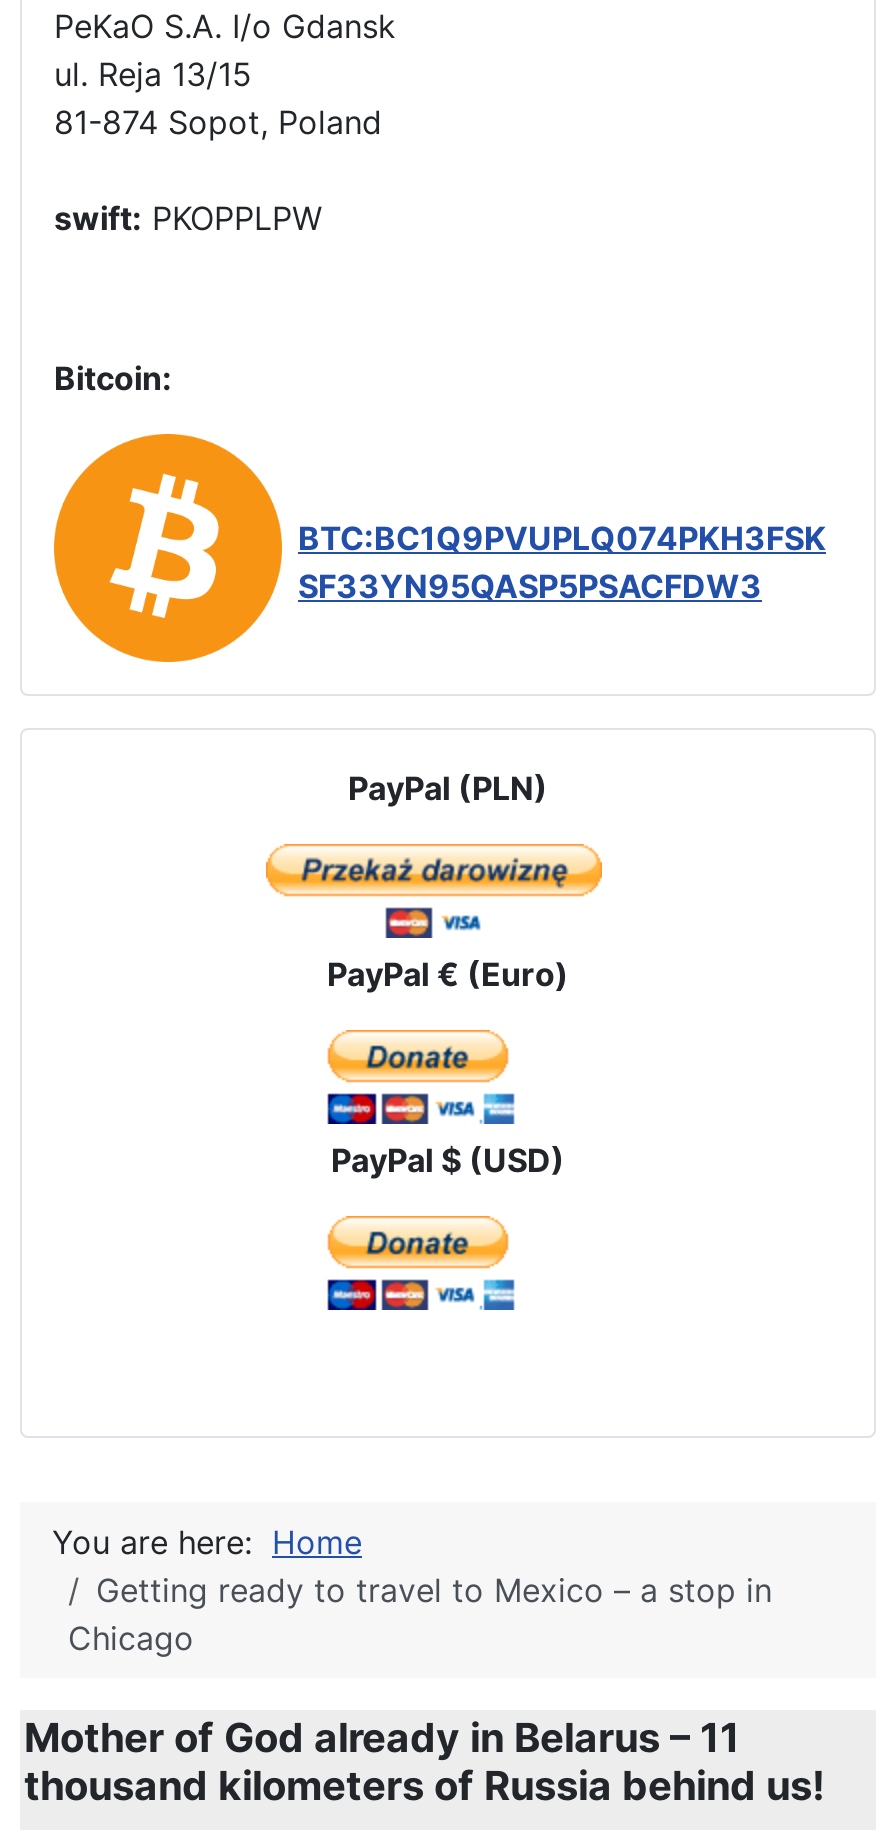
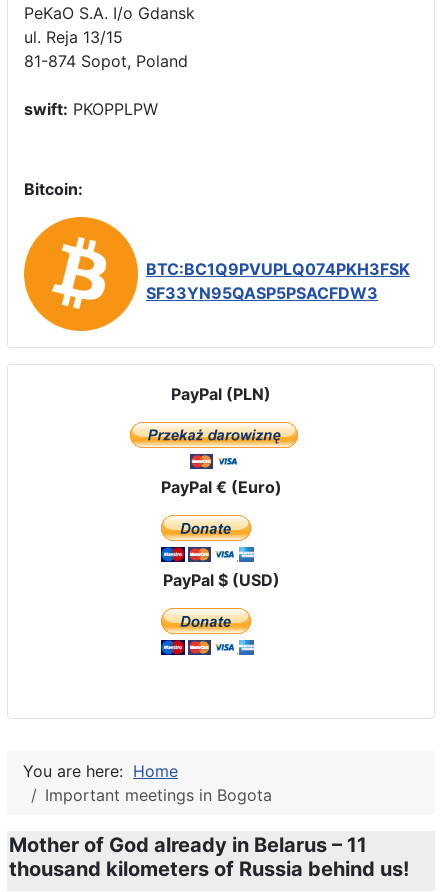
- Getting ready to travel to Mexico – a stop in
- Chicago
+ Important meetings in Bogota
